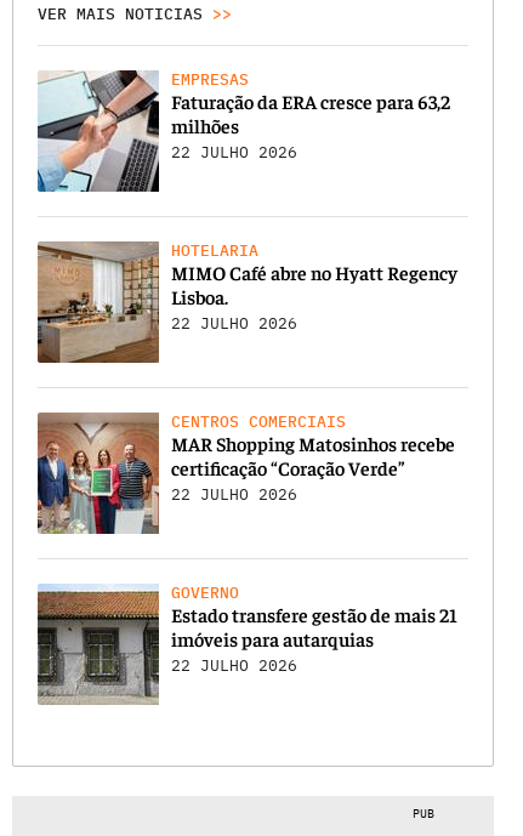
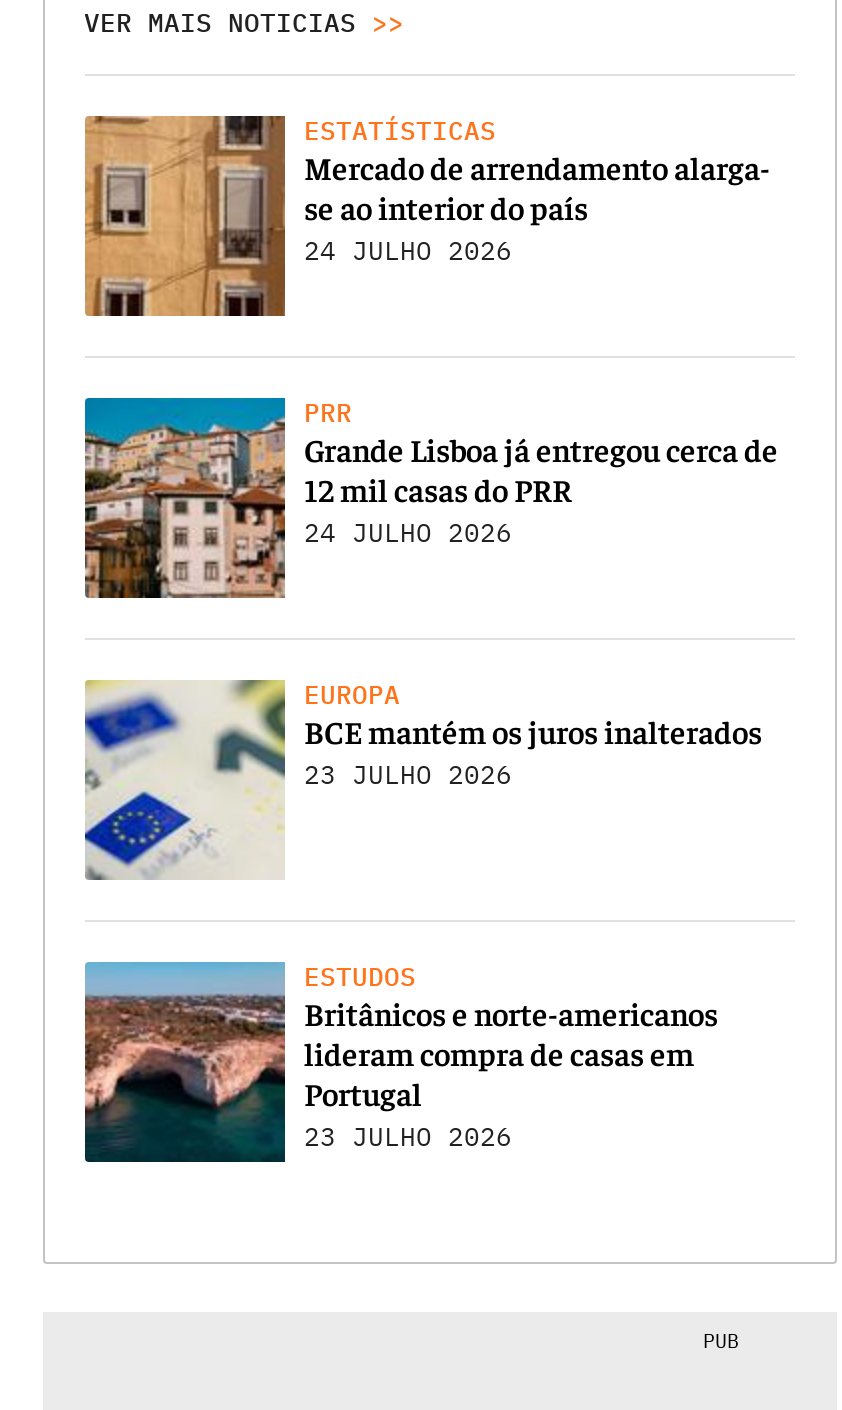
- [image]
- EMPRESAS
- Faturação da ERA cresce para 63,2
- milhões
- 22 JULHO 2026
+ [image]
+ ESTATÍSTICAS
+ Mercado de arrendamento alarga-
+ se ao interior do país
+ 24 JULHO 2026

- [image]
- HOTELARIA
- MIMO Café abre no Hyatt Regency
- Lisboa.
- 22 JULHO 2026
+ [image]
+ PRR
+ Grande Lisboa já entregou cerca de
+ 12 mil casas do PRR
+ 24 JULHO 2026

- [image]
- CENTROS COMERCIAIS
- MAR Shopping Matosinhos recebe
- certificação “Coração Verde”
- 22 JULHO 2026
+ [image]
+ EUROPA
+ BCE mantém os juros inalterados
+ 23 JULHO 2026

- [image]
- GOVERNO
- Estado transfere gestão de mais 21
- imóveis para autarquias
- 22 JULHO 2026
+ [image]
+ ESTUDOS
+ Britânicos e norte-americanos
+ lideram compra de casas em
+ Portugal
+ 23 JULHO 2026
